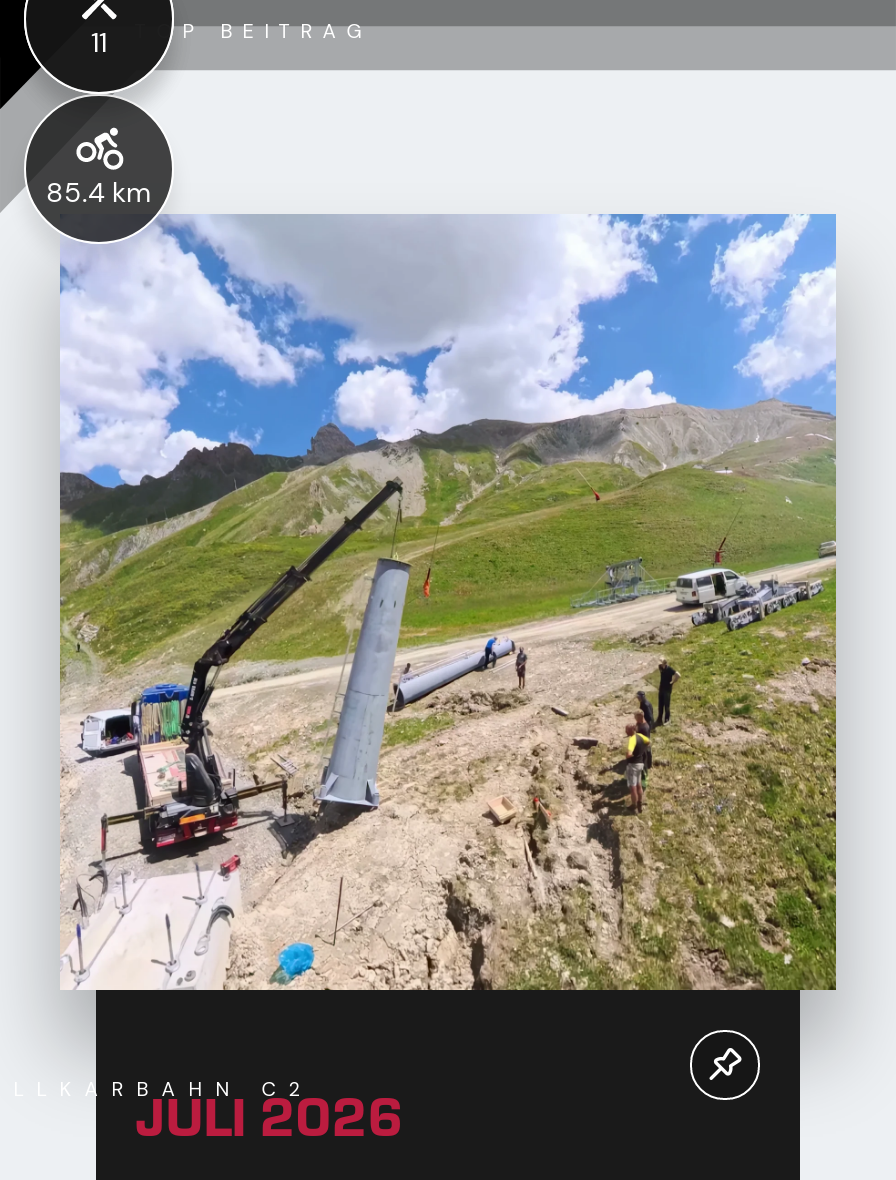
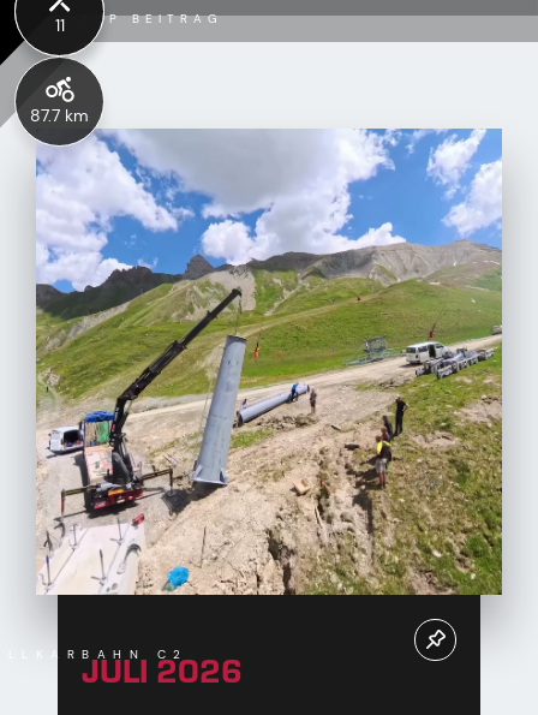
- 85.4 km
+ 87.7 km
